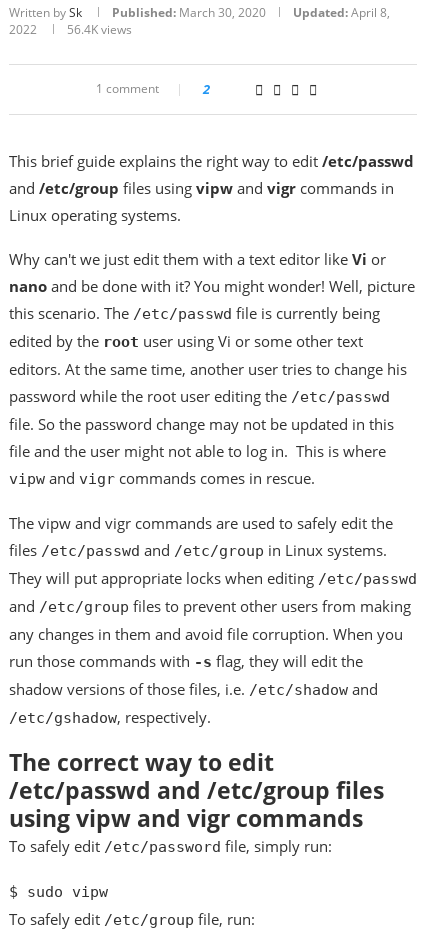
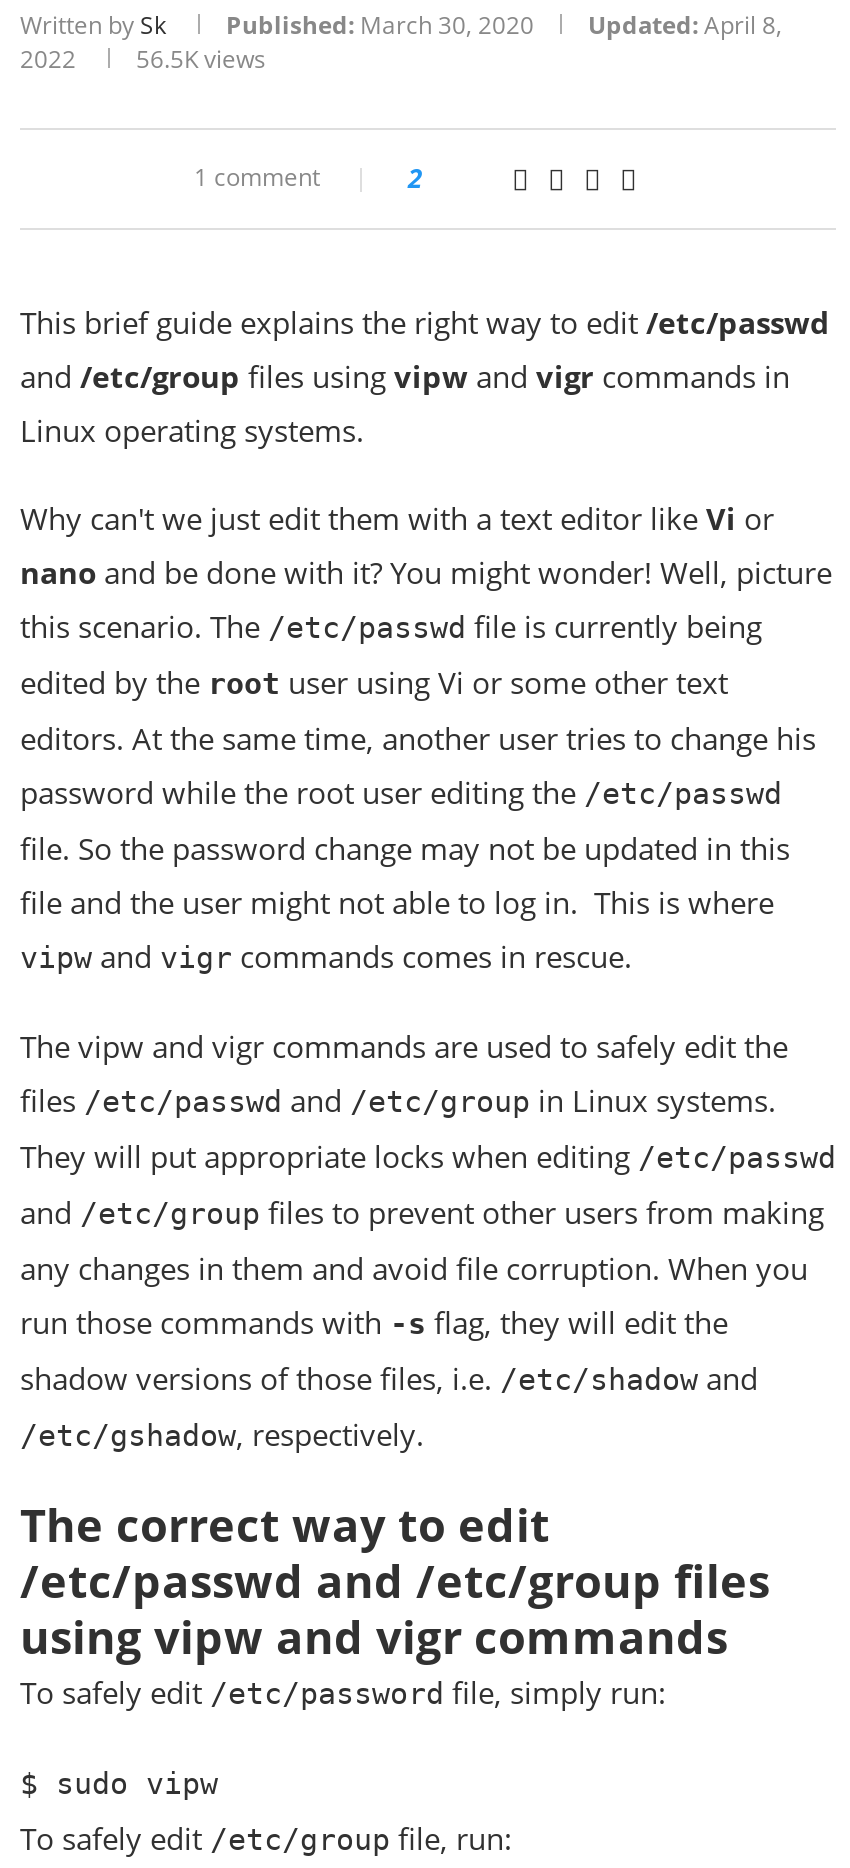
- 2022 56.4Kviews
+ 2022 56.5Kviews
